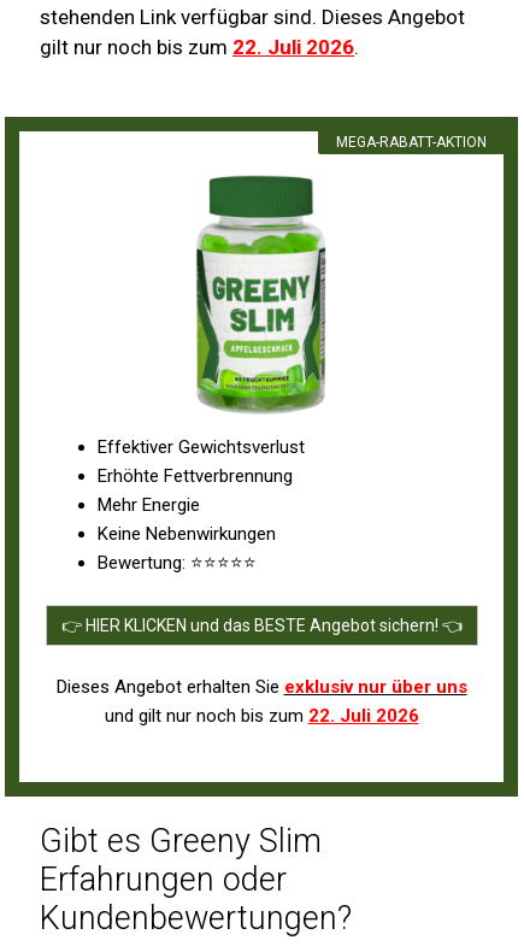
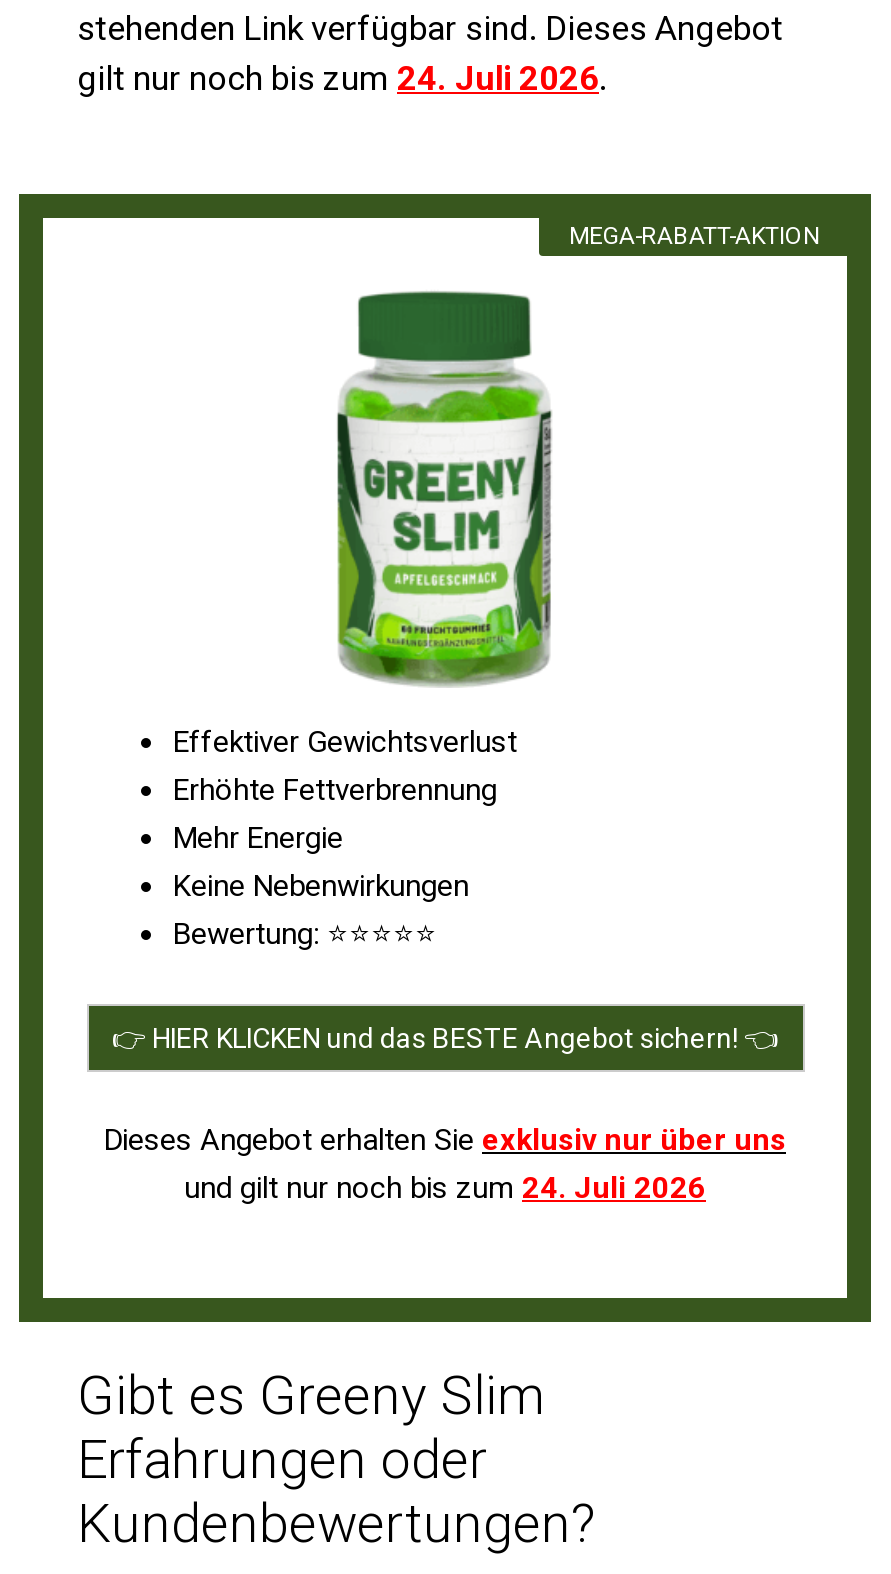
- gilt nur noch bis zum 22. Juli 2026.
+ gilt nur noch bis zum 24. Juli 2026.

- und gilt nur noch bis zum 22. Juli 2026
+ und gilt nur noch bis zum 24. Juli 2026
